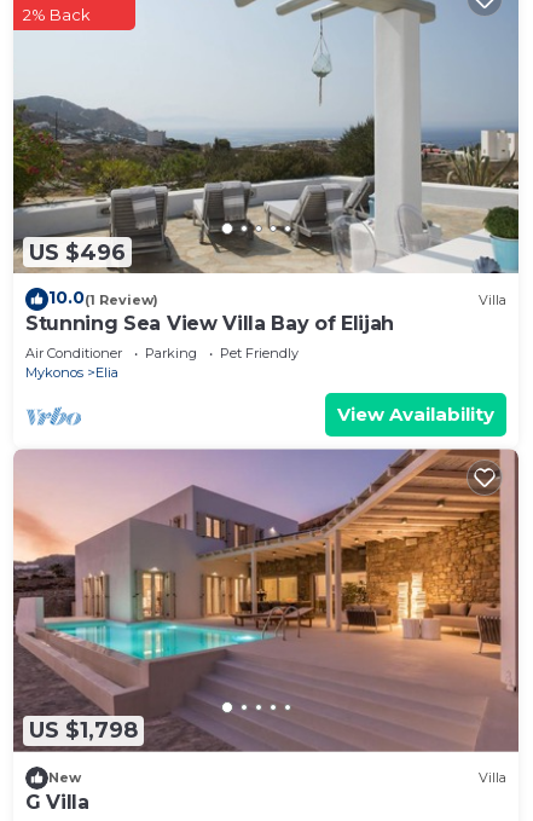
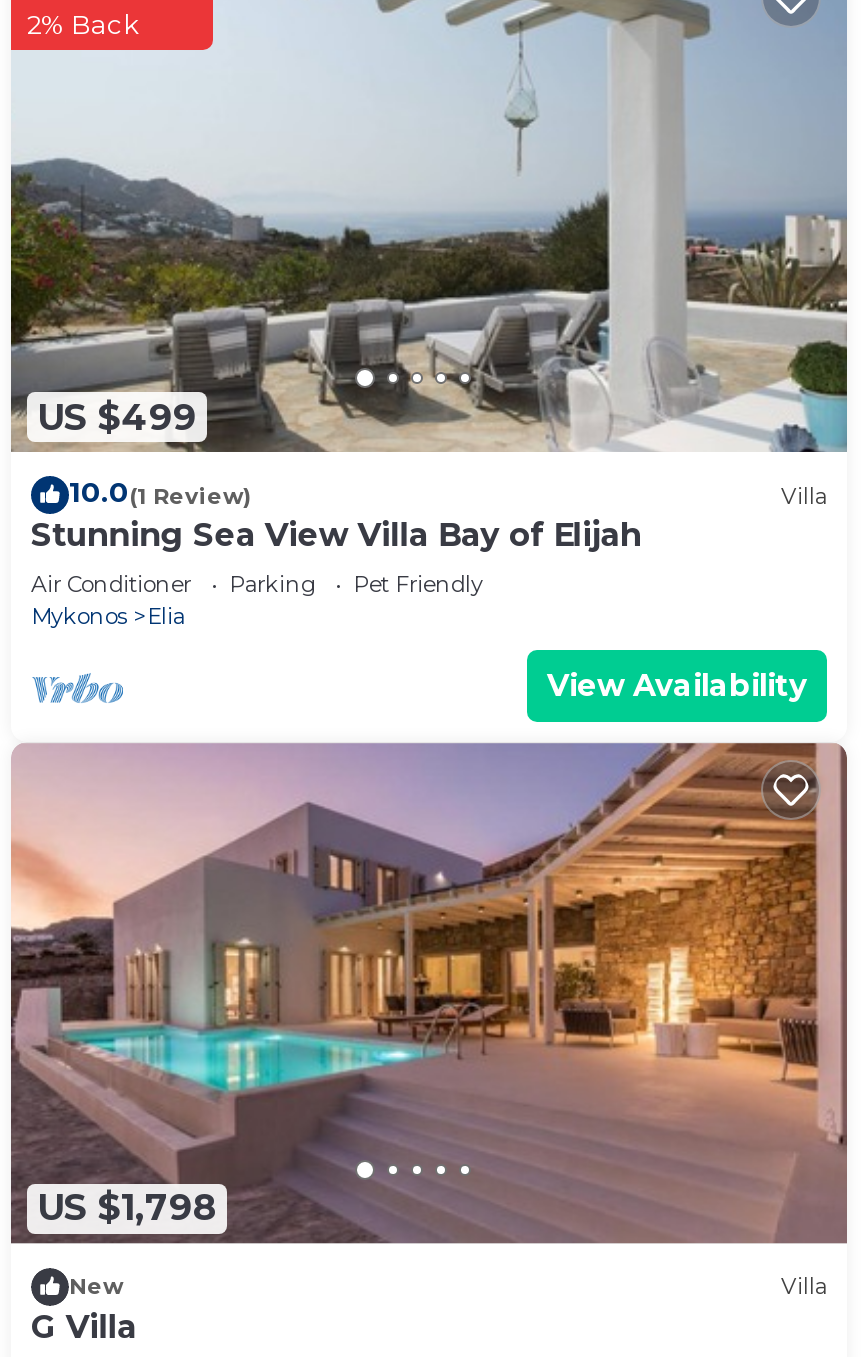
- US $496
+ US $499
